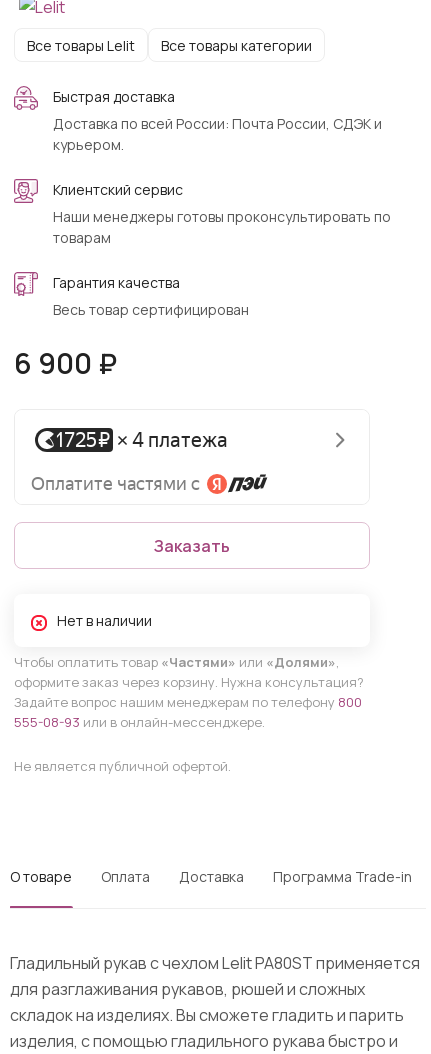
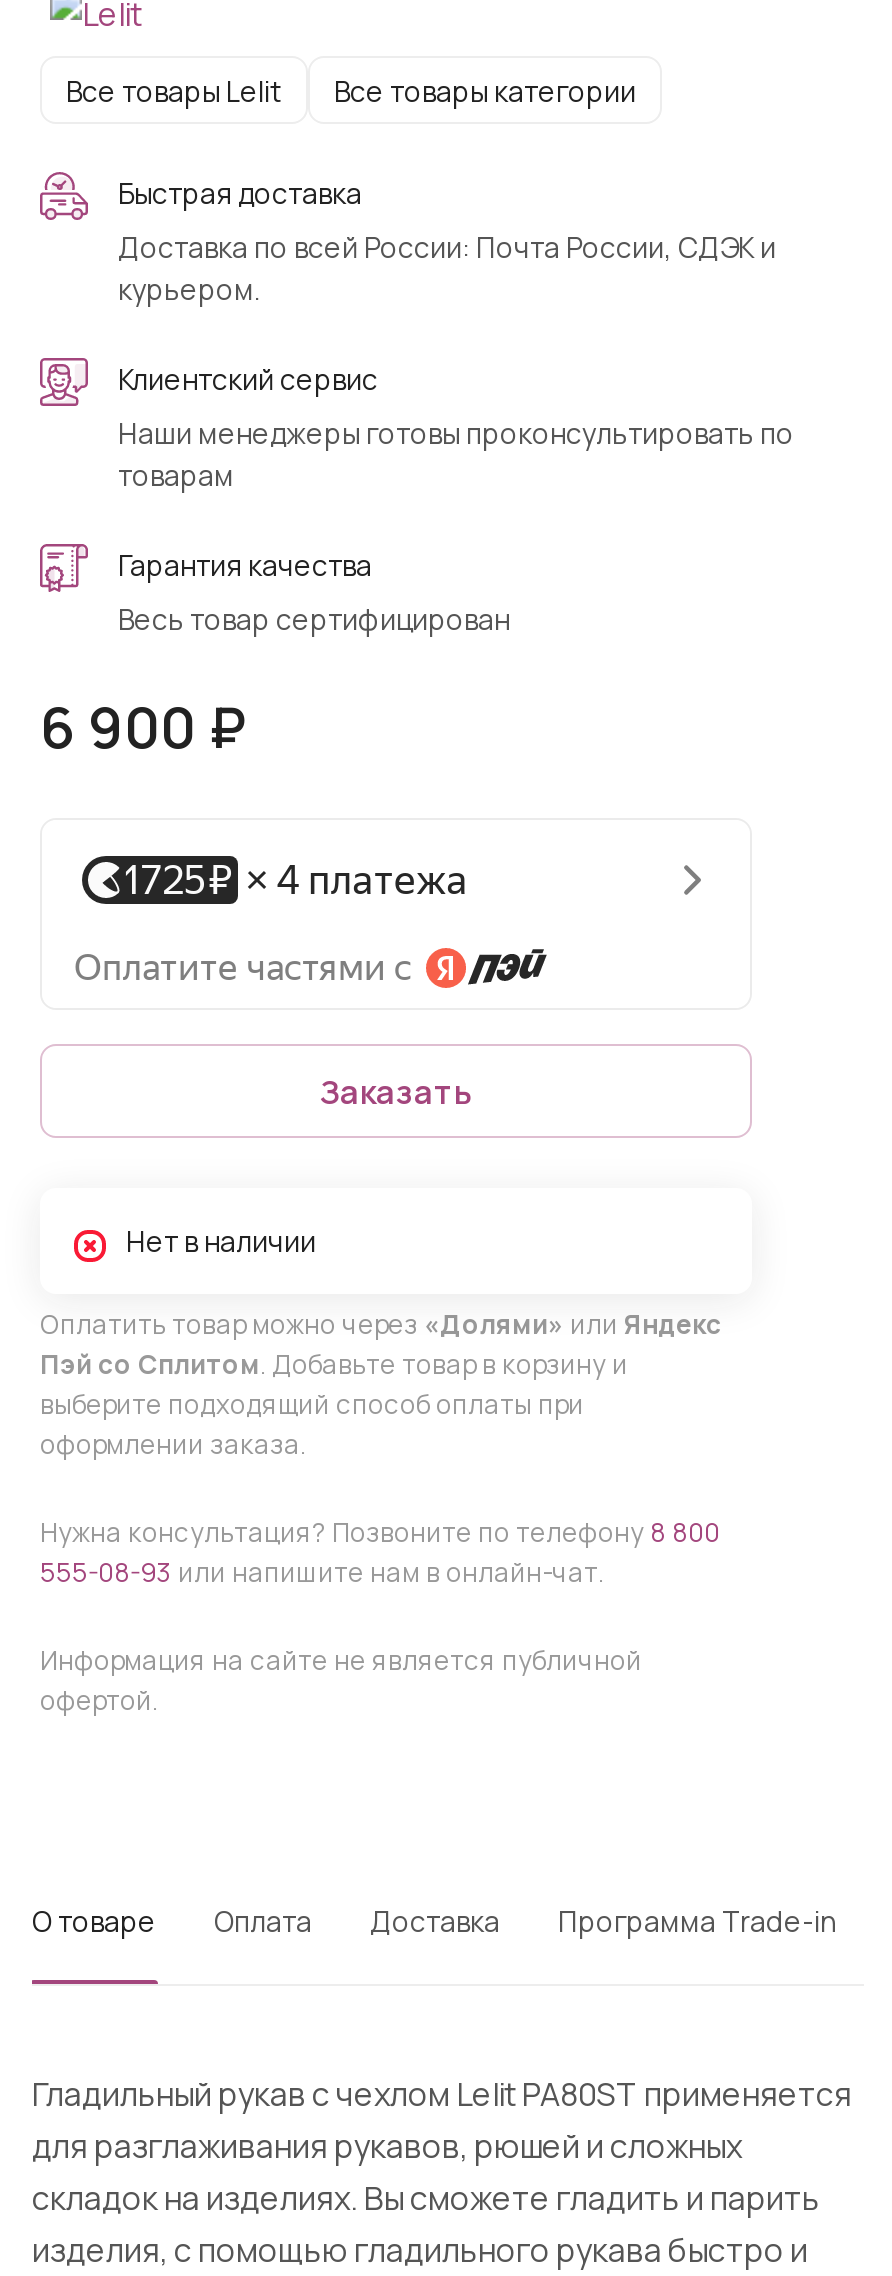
- Чтобы оплатить товар «Частями» или «Долями»,
- оформите заказ через корзину. Нужна консультация?
- Задайте вопрос нашим менеджерам по телефону 800
- 555-08-93 или в онлайн-мессенджере.
- Не является публичной офертой.
+ Оплатить товар можно через «Долями» или Яндекс
+ Пэй со Сплитом. Добавьте товар в корзину и
+ выберите подходящий способ оплаты при
+ оформлении заказа.
+ Нужна консультация? Позвоните по телефону 8 800
+ 555-08-93 или напишите нам в онлайн-чат.
+ Информация на сайте не является публичной
+ офертой.
